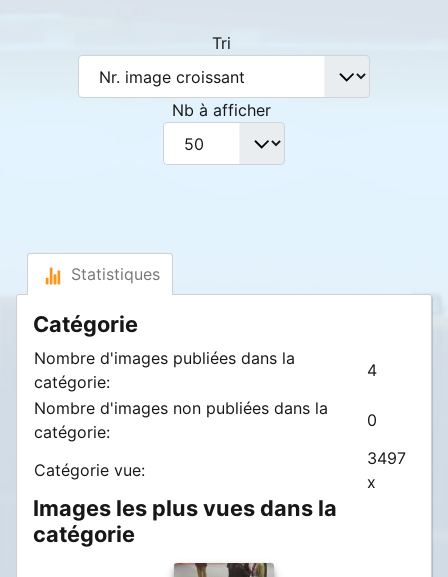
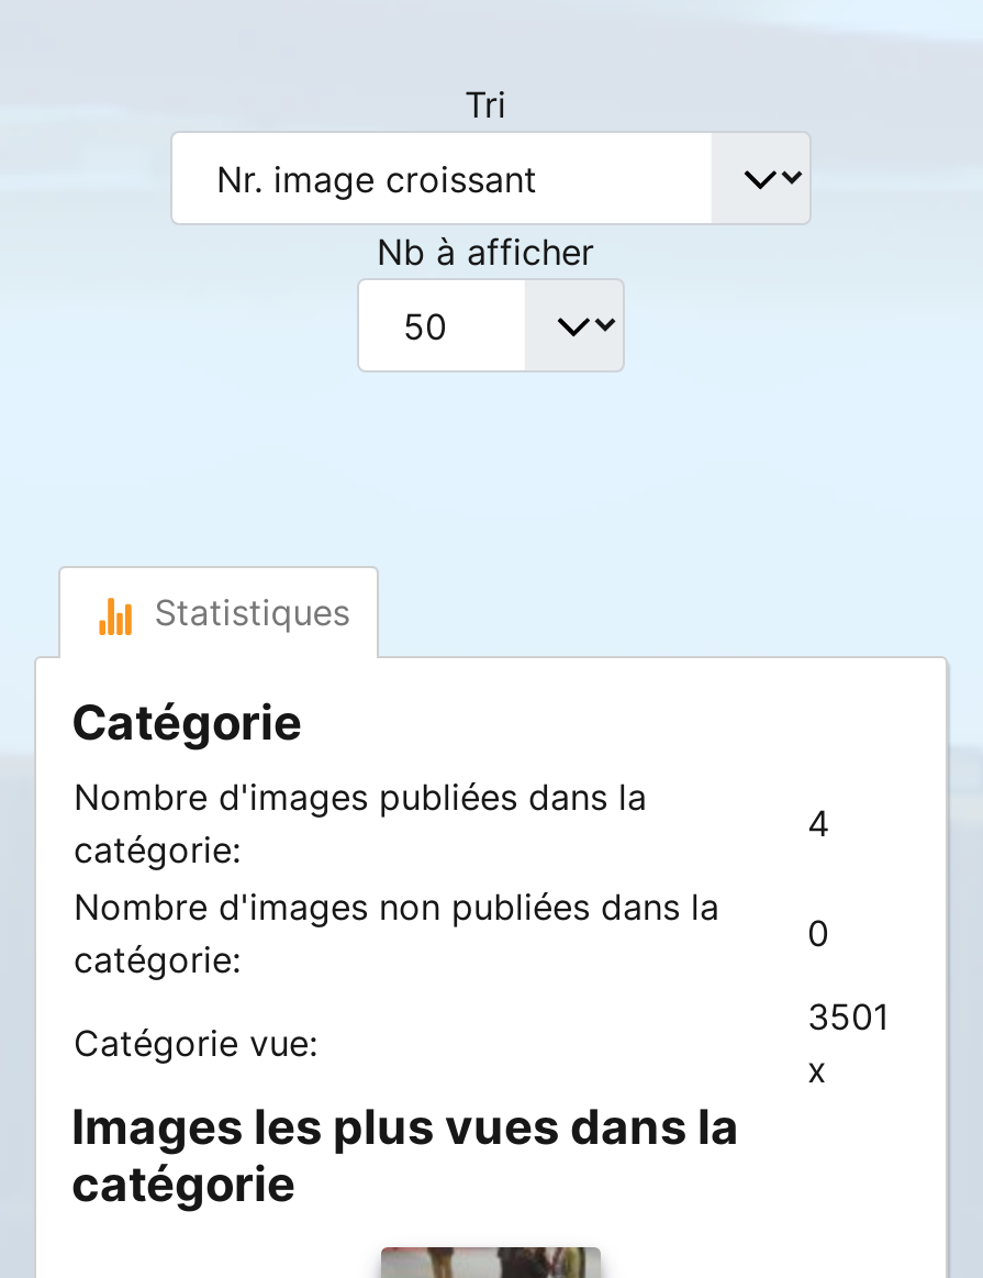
- 3497
+ 3501
